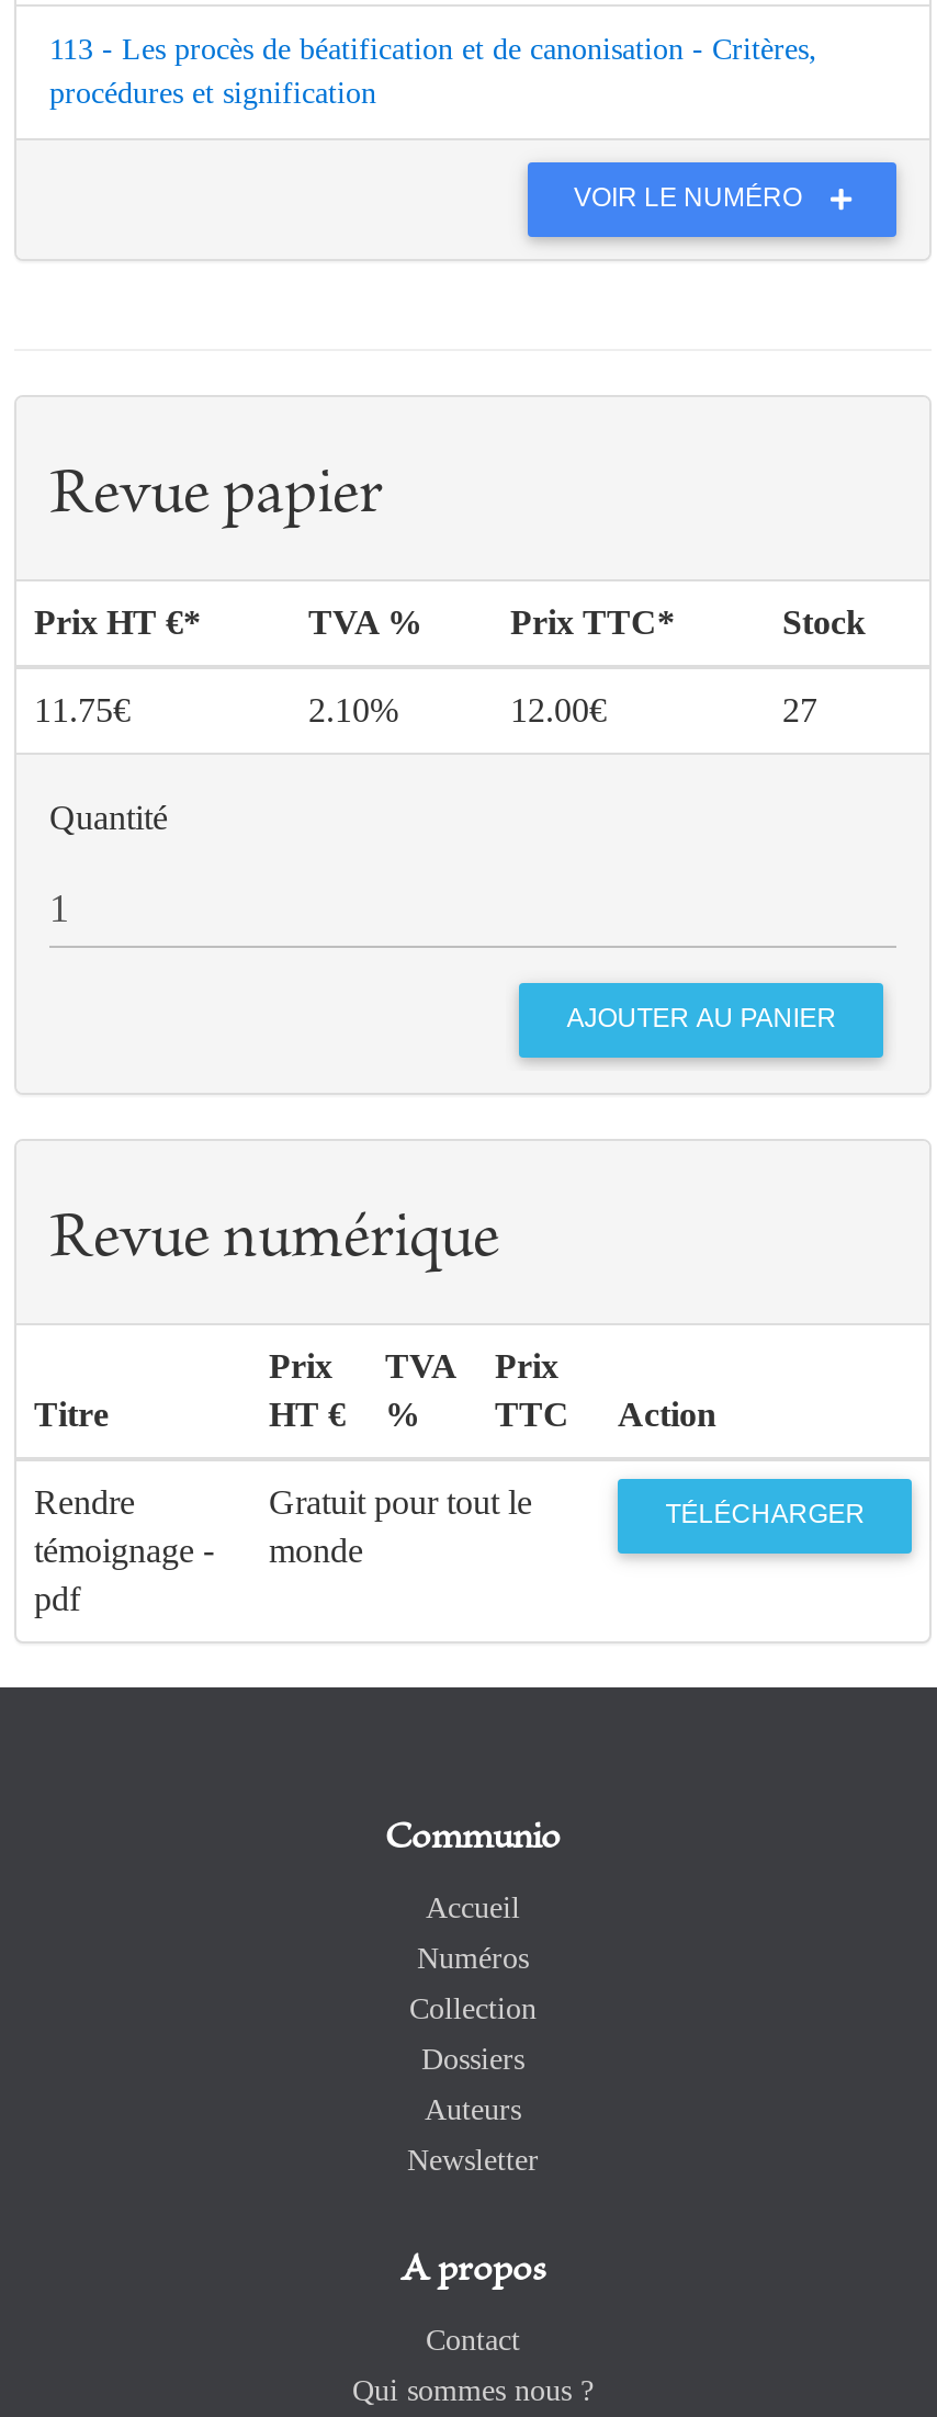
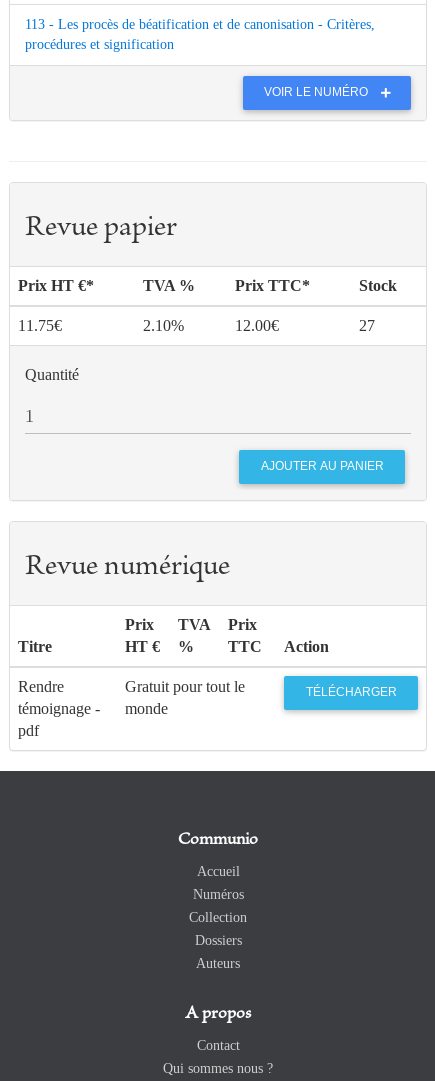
- Newsletter
